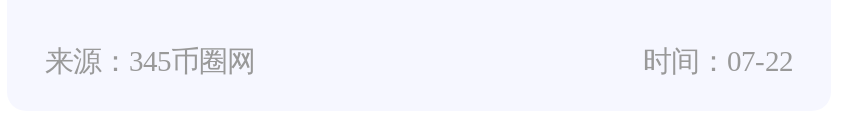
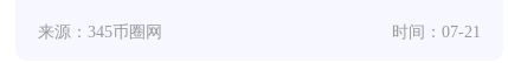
- 时间：07-22
+ 时间：07-21
